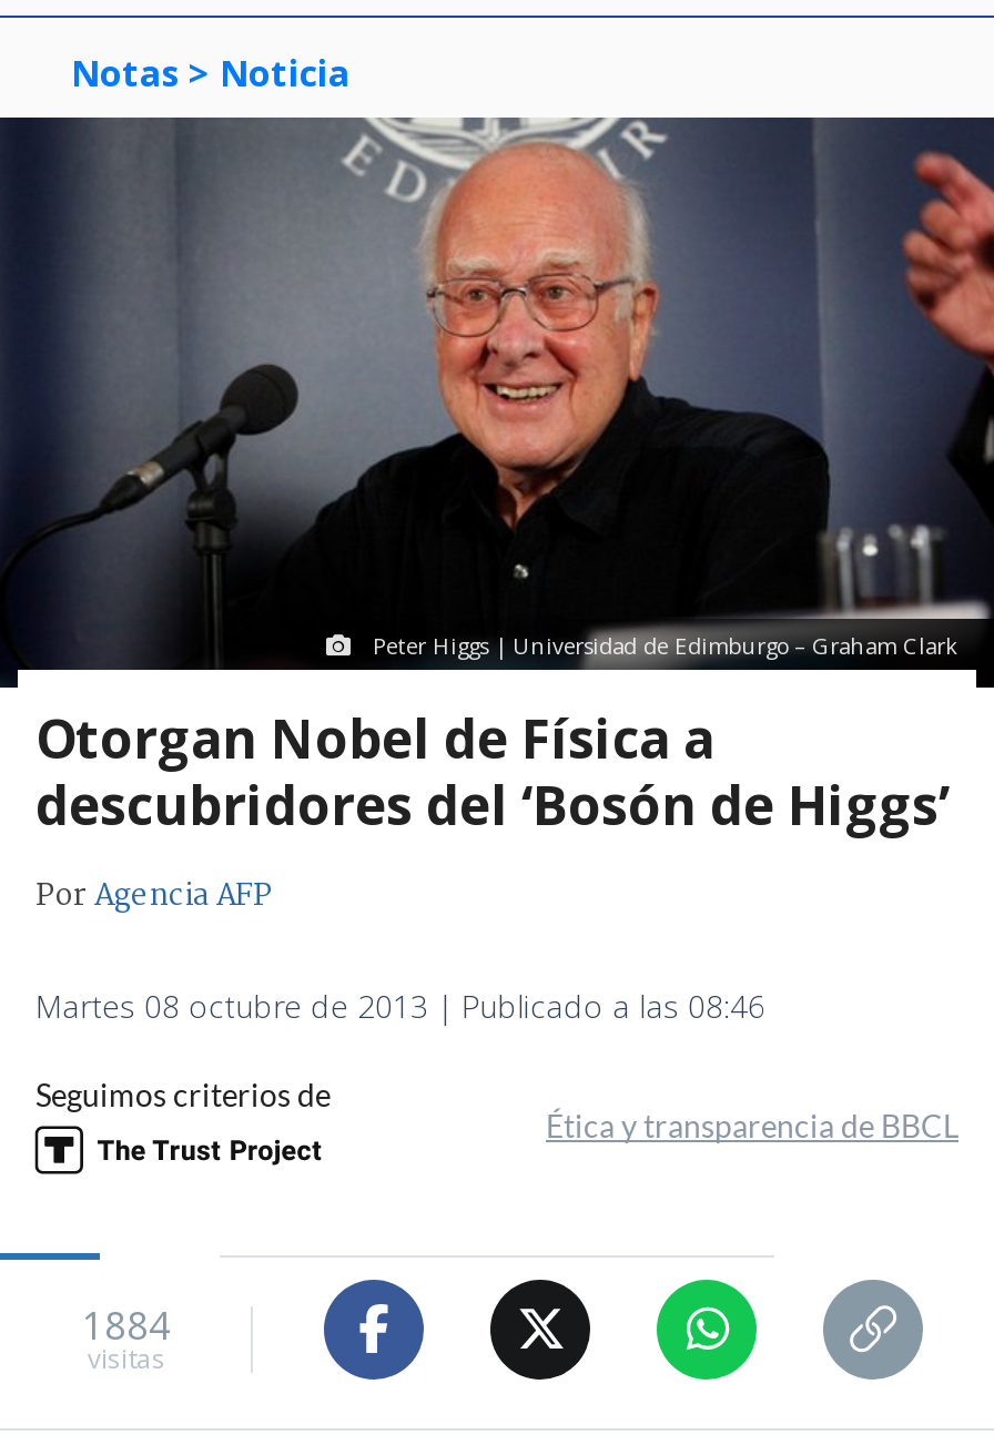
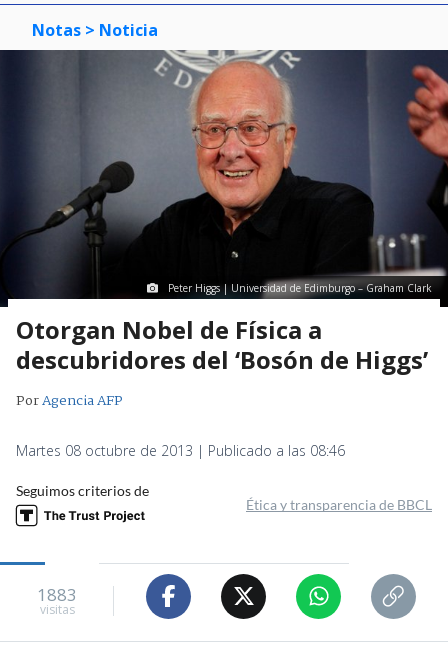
- 1884
+ 1883
